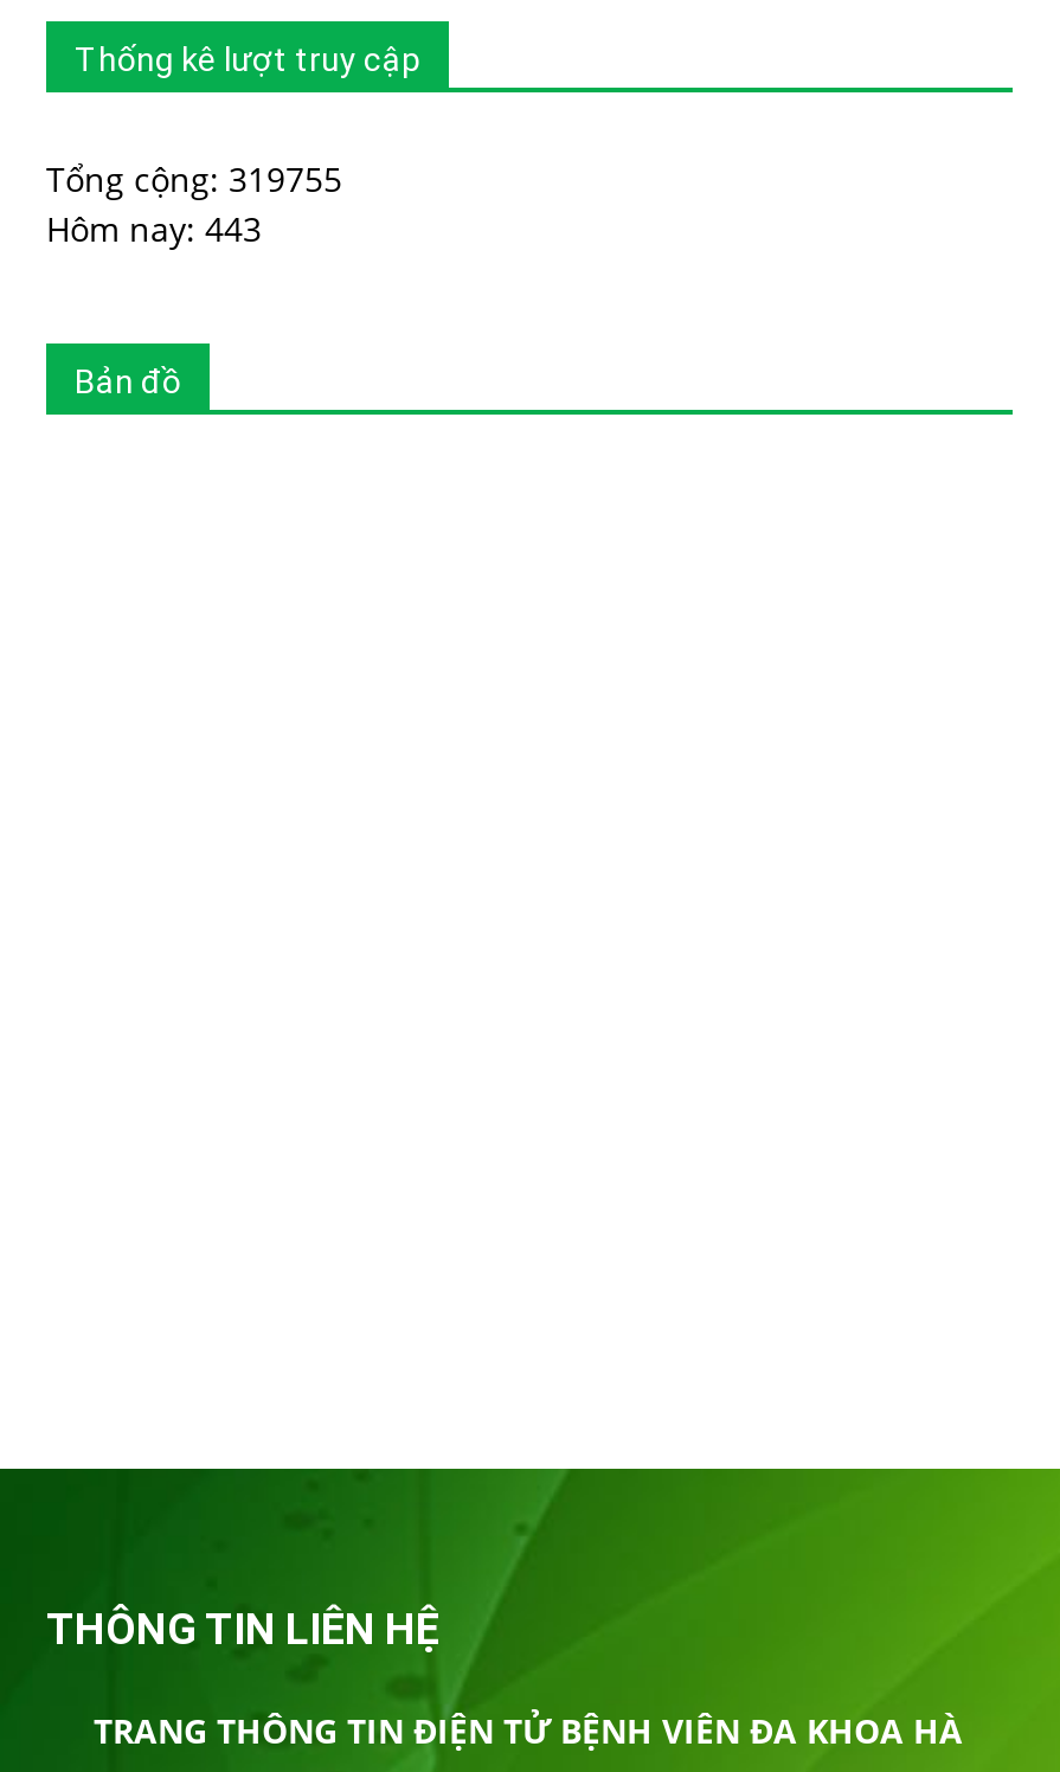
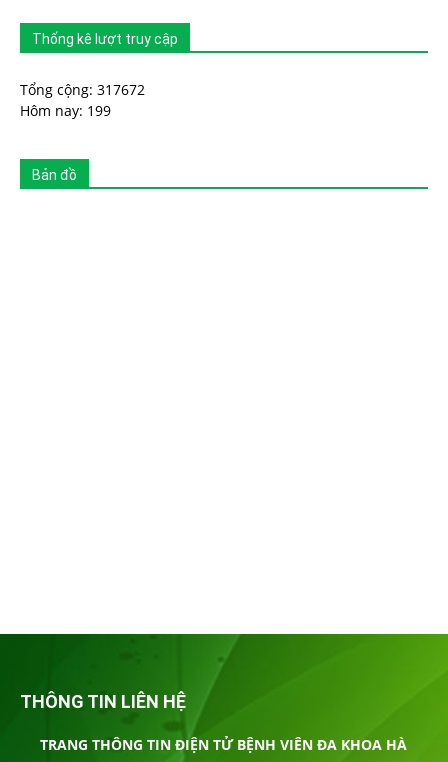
- Tổng cộng: 319755
+ Tổng cộng: 317672

- Hôm nay: 443
+ Hôm nay: 199
